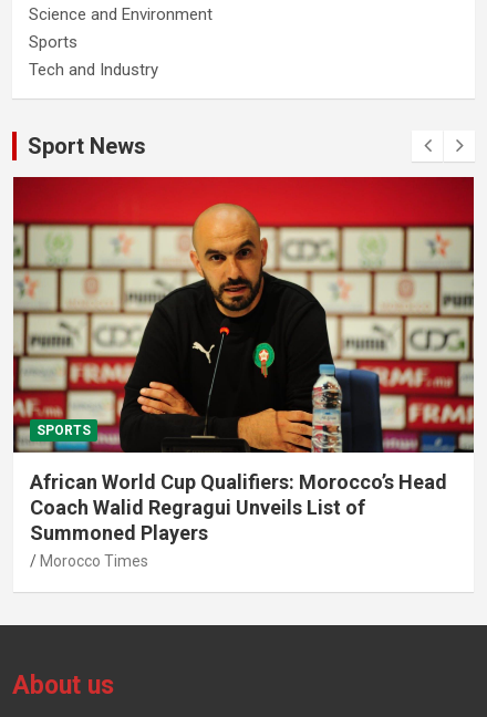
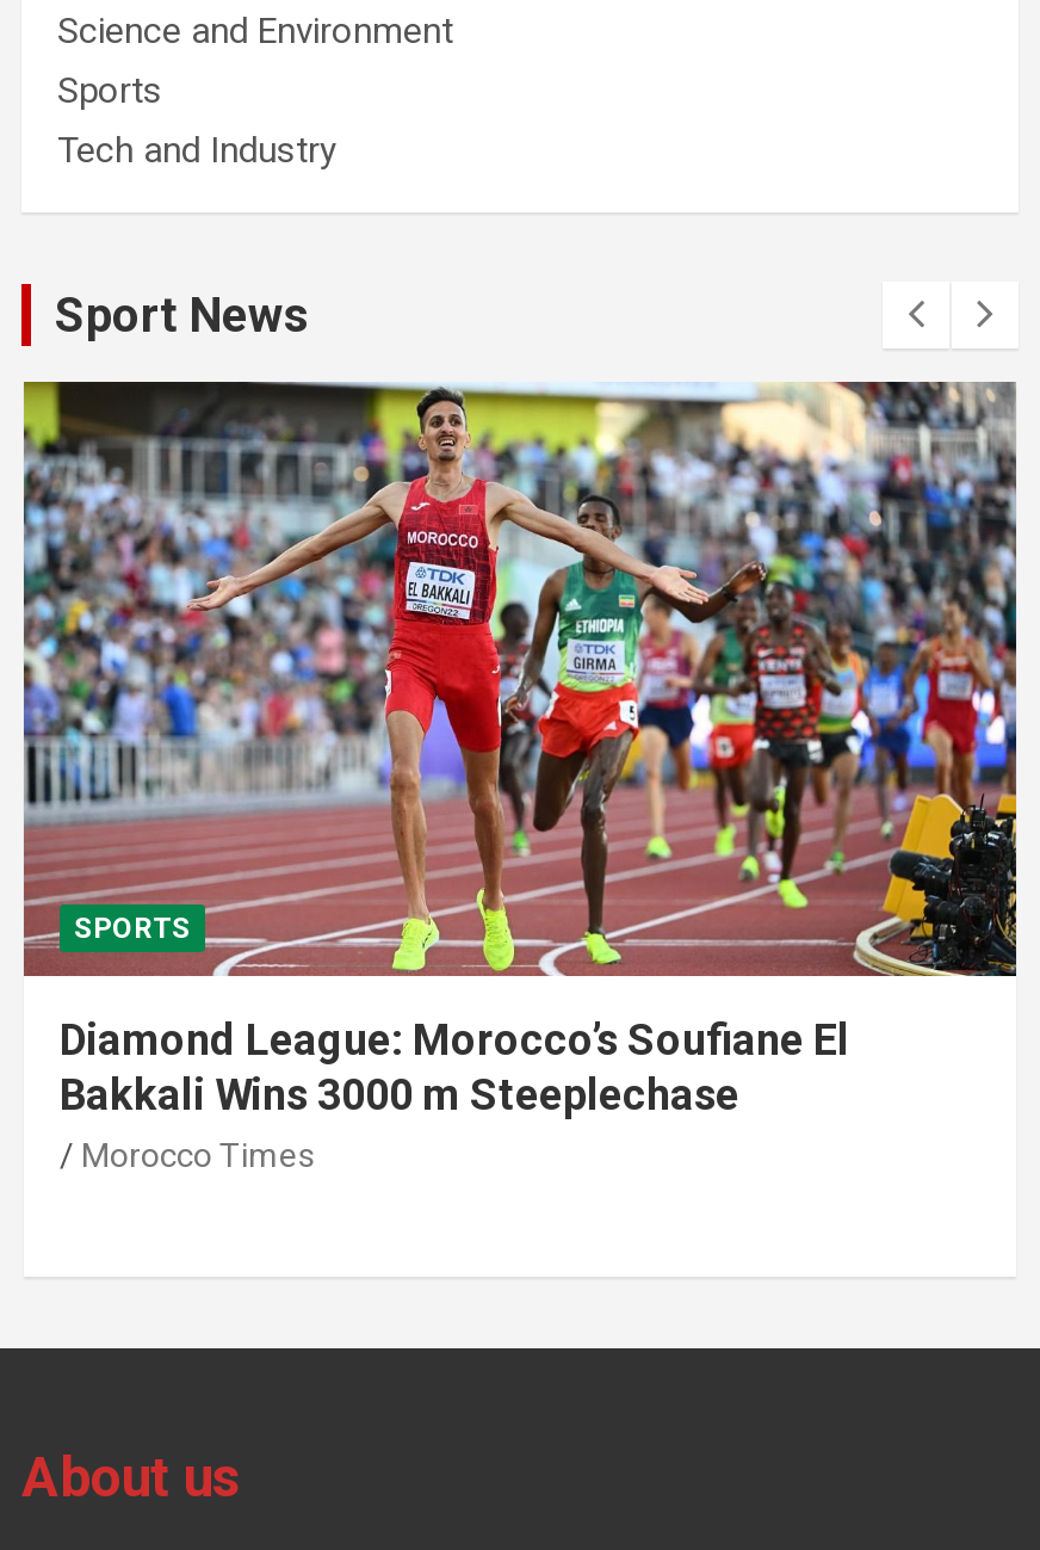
- [image]
- African World Cup Qualifiers: Morocco’s Head
- Coach Walid Regragui Unveils List of
- Summoned Players
+ [image]
+ Diamond League: Morocco’s Soufiane El
+ Bakkali Wins 3000 m Steeplechase

moved up: Morocco Times
